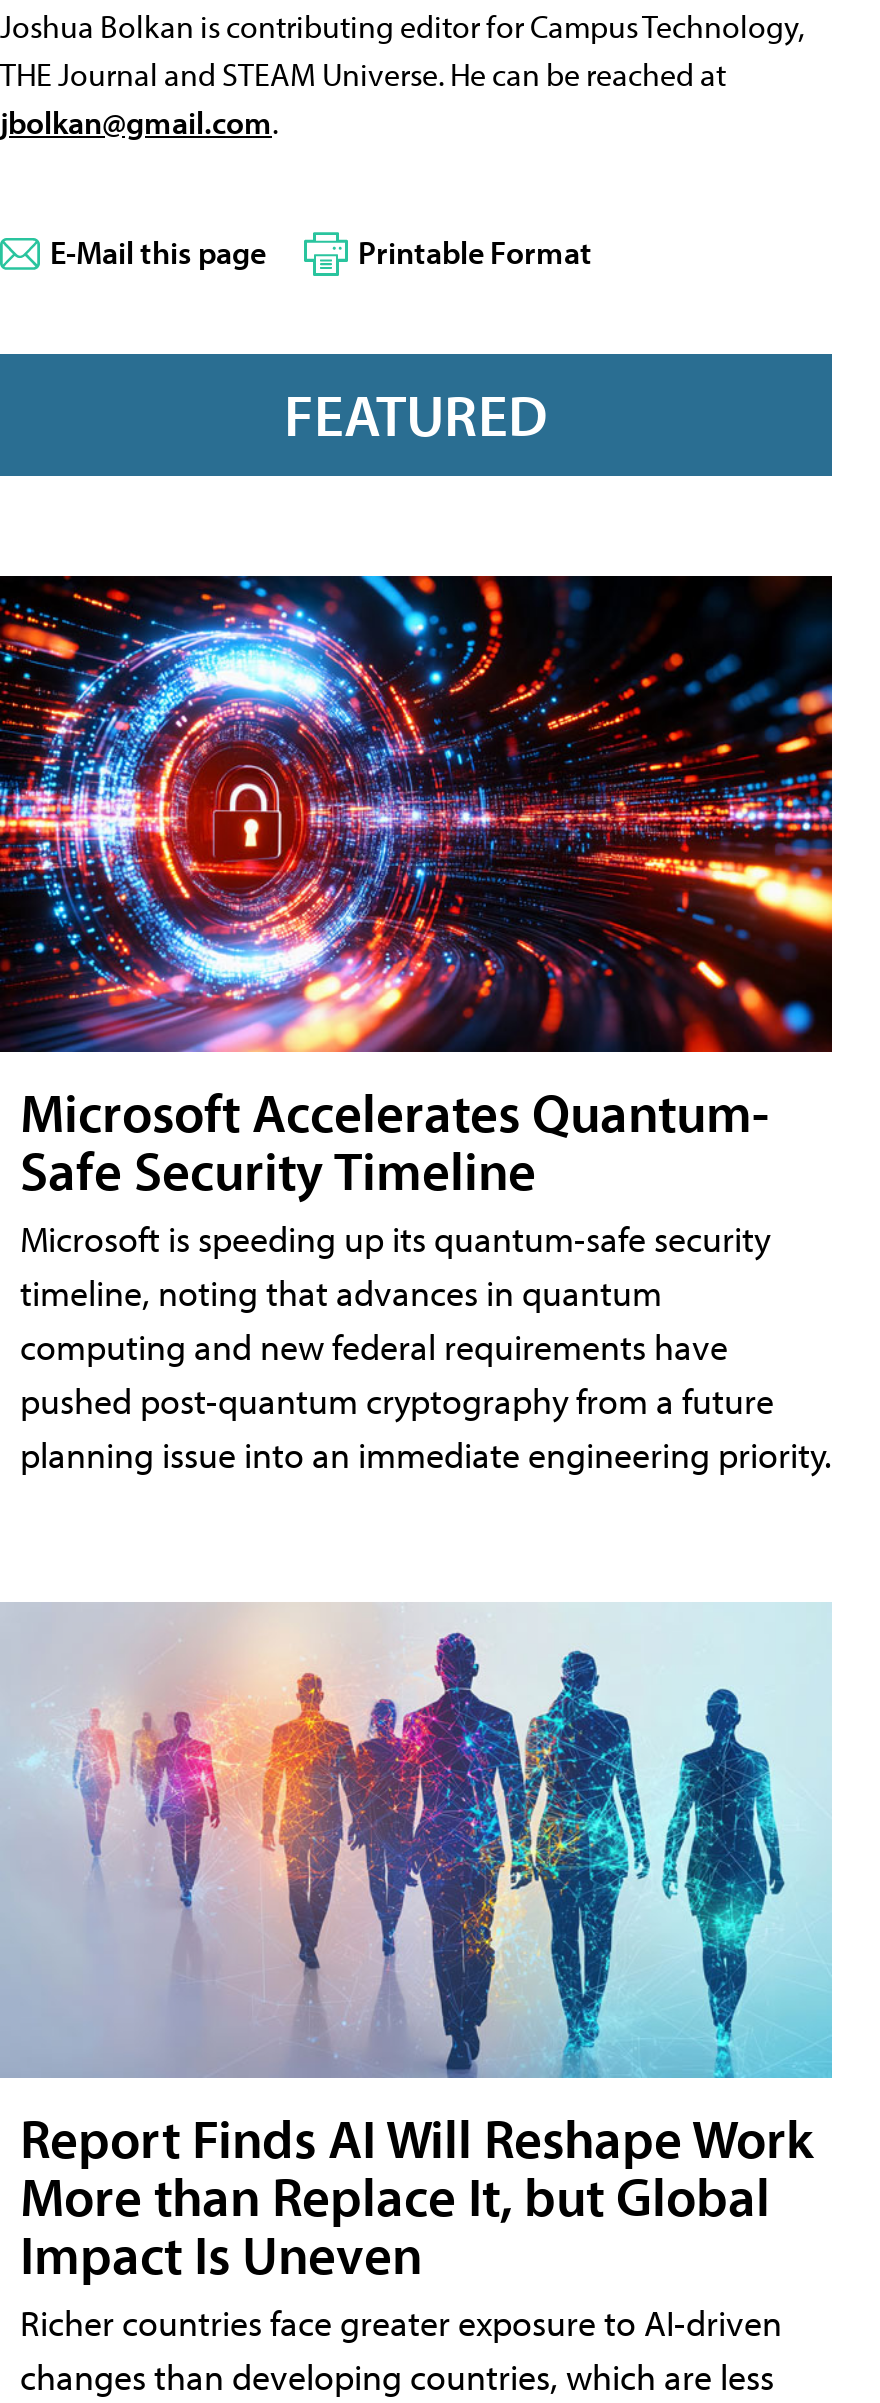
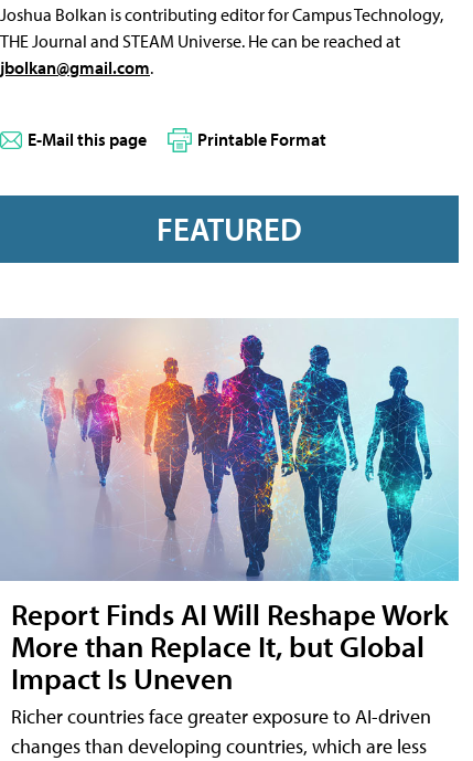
- [image]
- Microsoft Accelerates Quantum-
- Safe Security Timeline
- Microsoft is speeding up its quantum-safe security
- timeline, noting that advances in quantum
- computing and new federal requirements have
- pushed post-quantum cryptography from a future
- planning issue into an immediate engineering priority.
